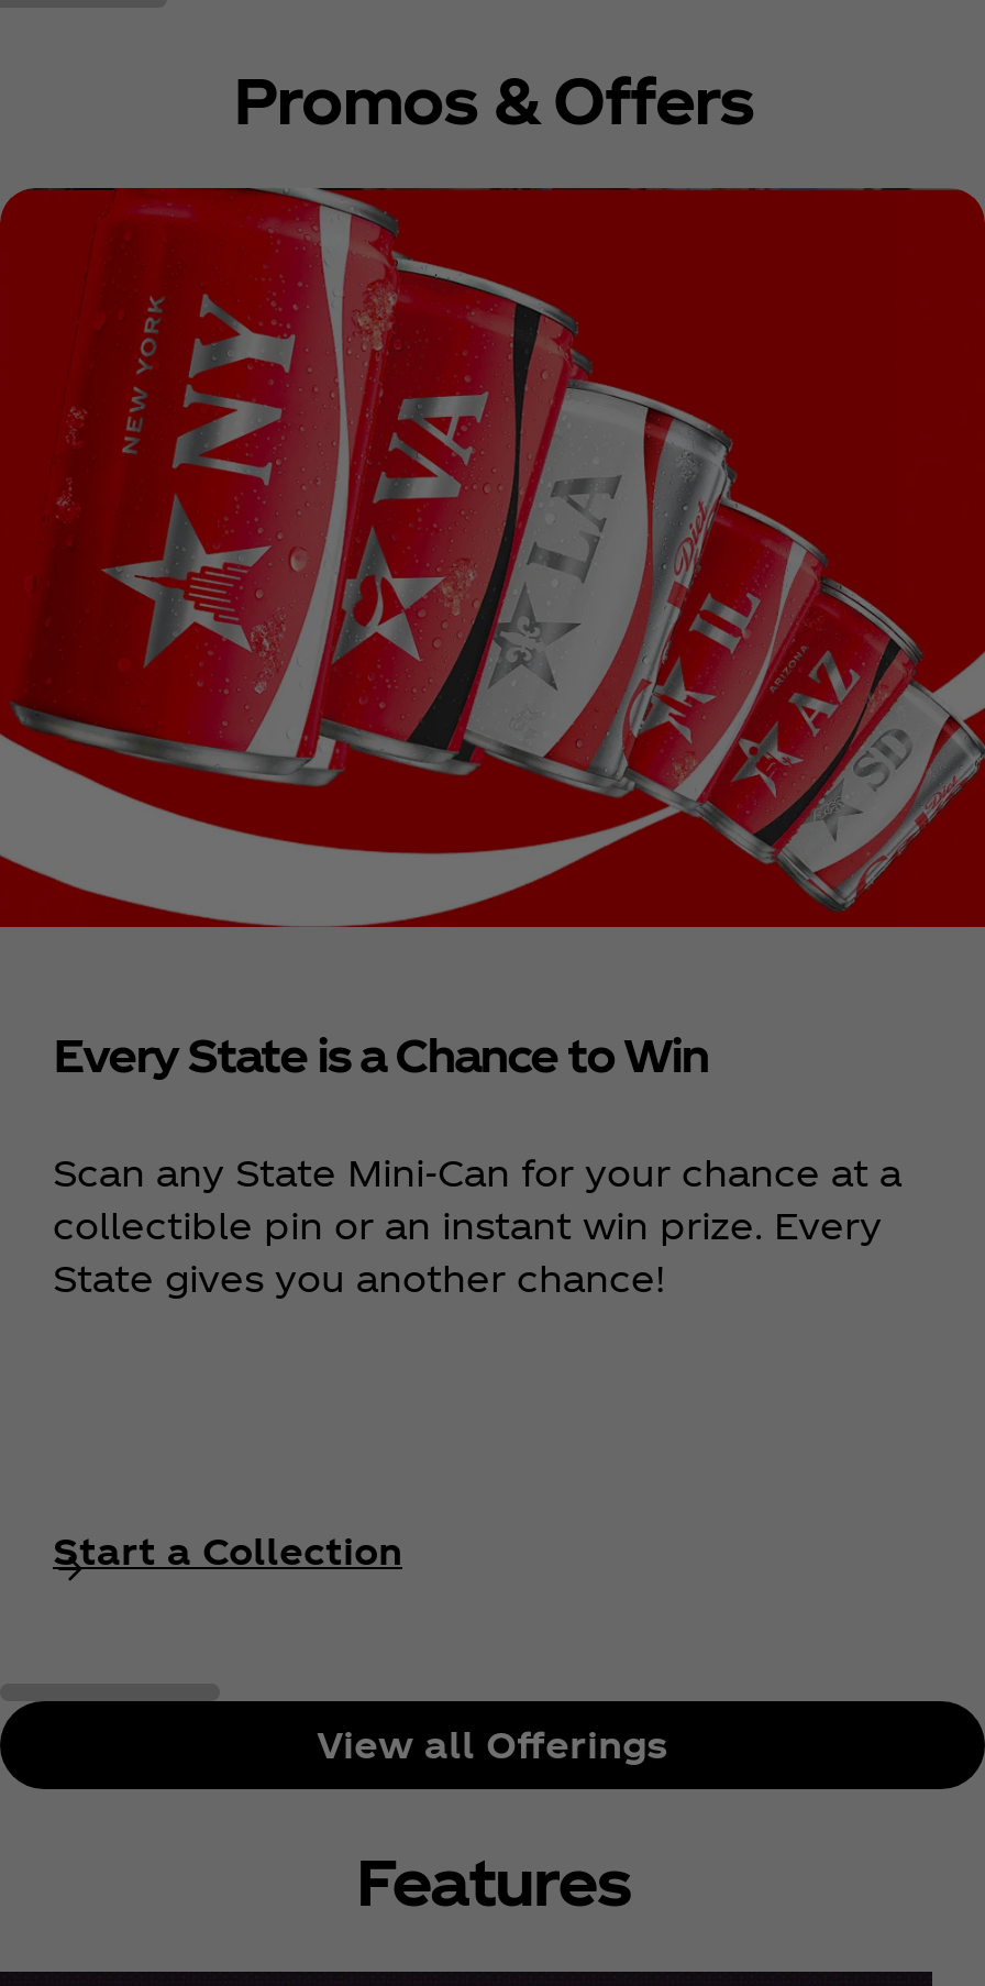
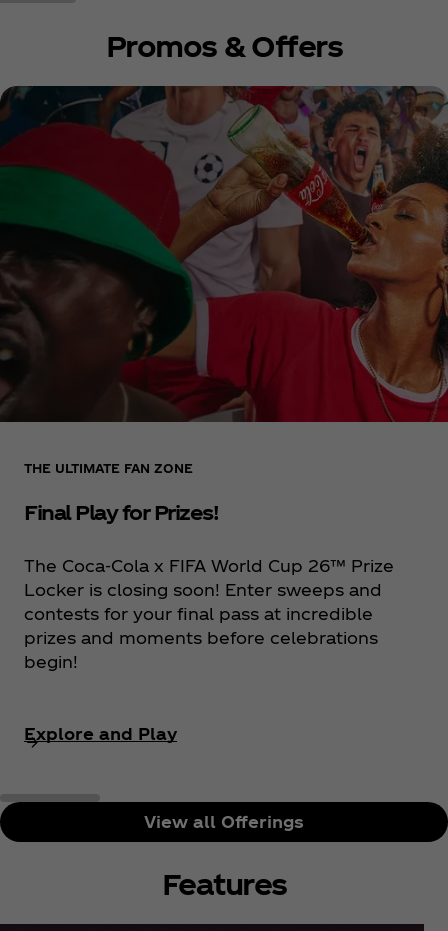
- [image]
+ [image]

- Every State is a Chance to Win
- Scan any State Mini-Can for your chance at a
- collectible pin or an instant win prize. Every
- State gives you another chance!
+ THE ULTIMATE FAN ZONE
+ Final Play for Prizes!
+ The Coca‑Cola x FIFA World Cup 26™ Prize
+ Locker is closing soon! Enter sweeps and
+ contests for your final pass at incredible
+ prizes and moments before celebrations
+ begin!

- Start a Collection
+ Explore and Play
